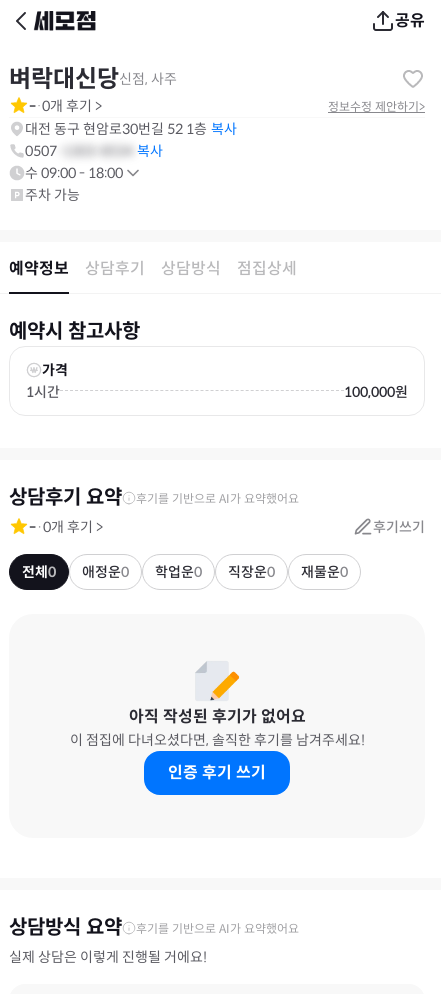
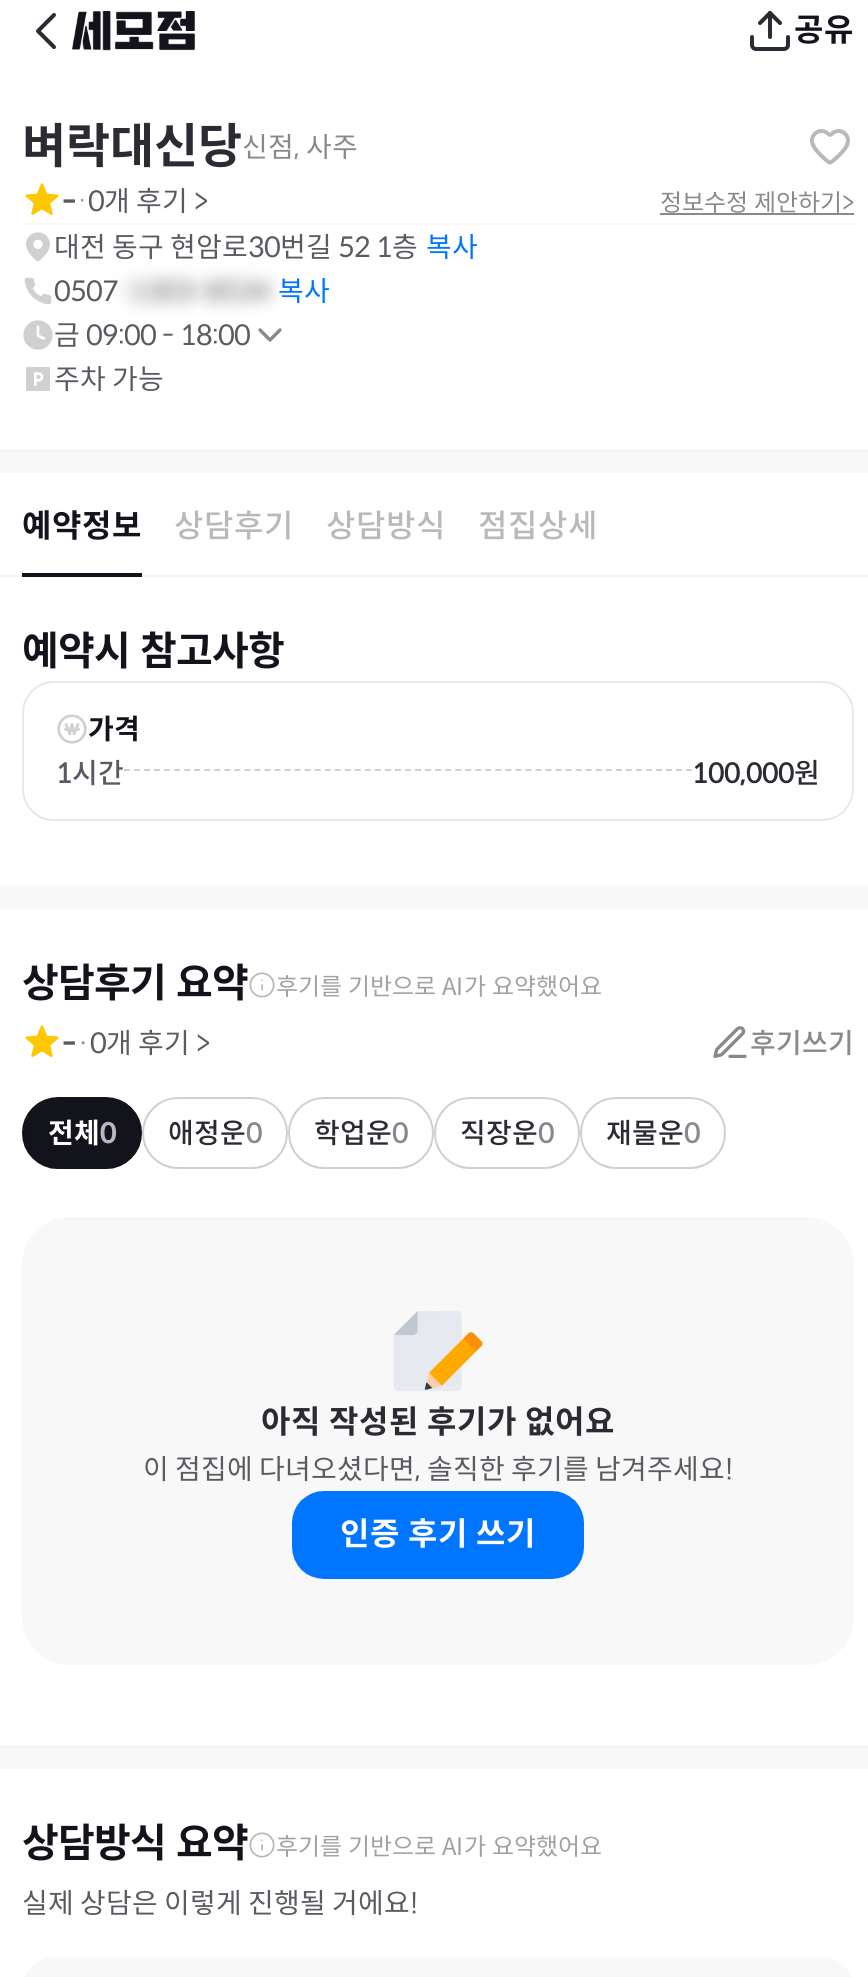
- 수 09:00 - 18:00
+ 금 09:00 - 18:00
